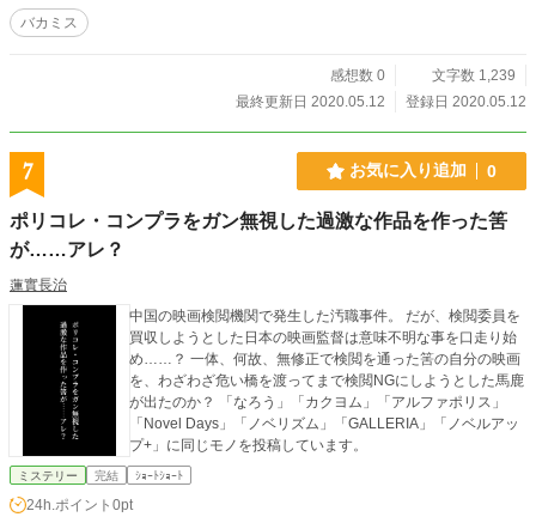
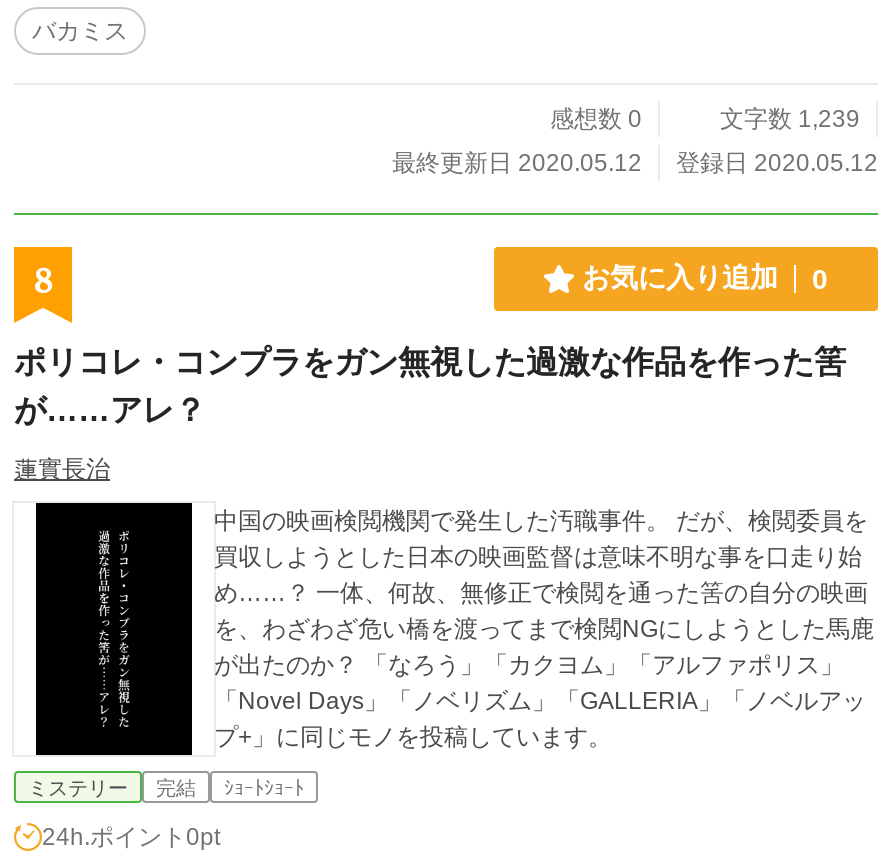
- 7
+ 8
